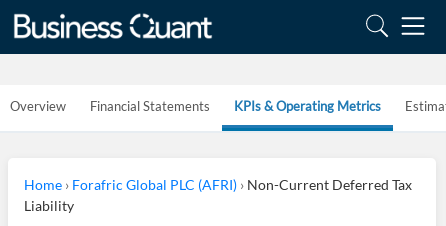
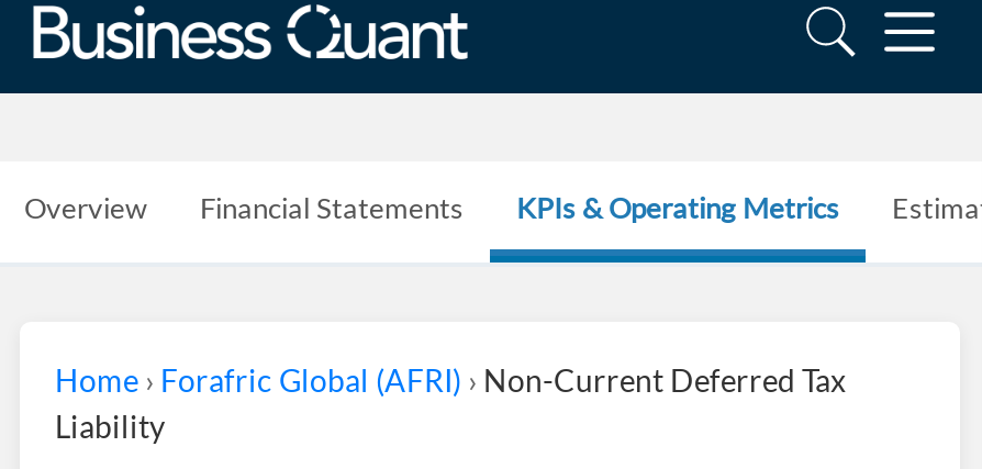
- Home › Forafric Global PLC (AFRI) › Non-Current Deferred Tax
+ Home › Forafric Global (AFRI) › Non-Current Deferred Tax
